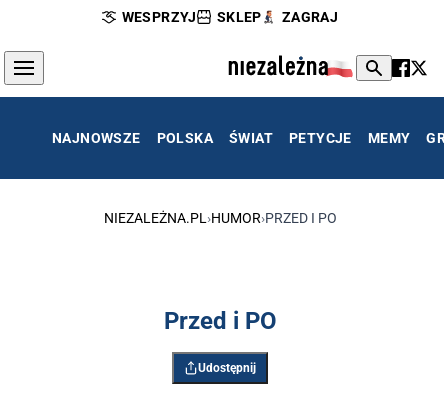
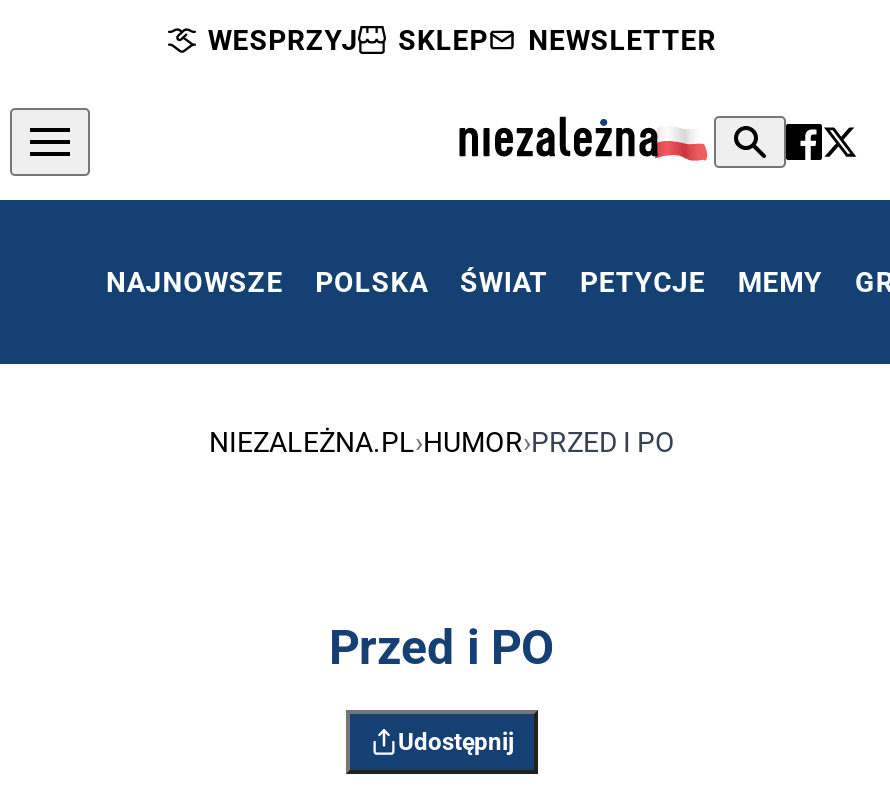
- ZAGRAJ
+ NEWSLETTER
